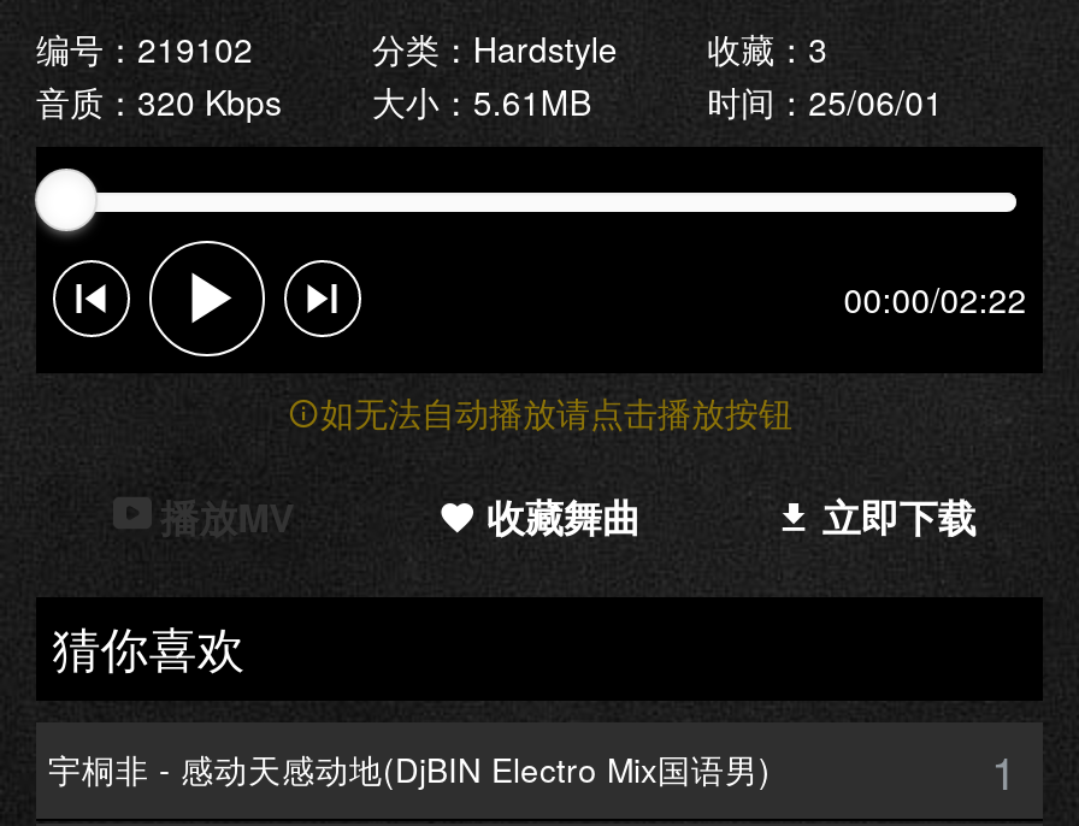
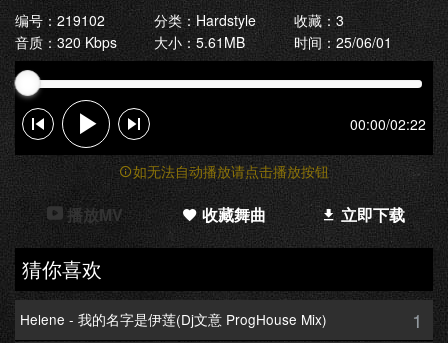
- 宇桐非 - 感动天感动地(DjBIN Electro Mix国语男)
+ Helene - 我的名字是伊莲(Dj文意 ProgHouse Mix)
